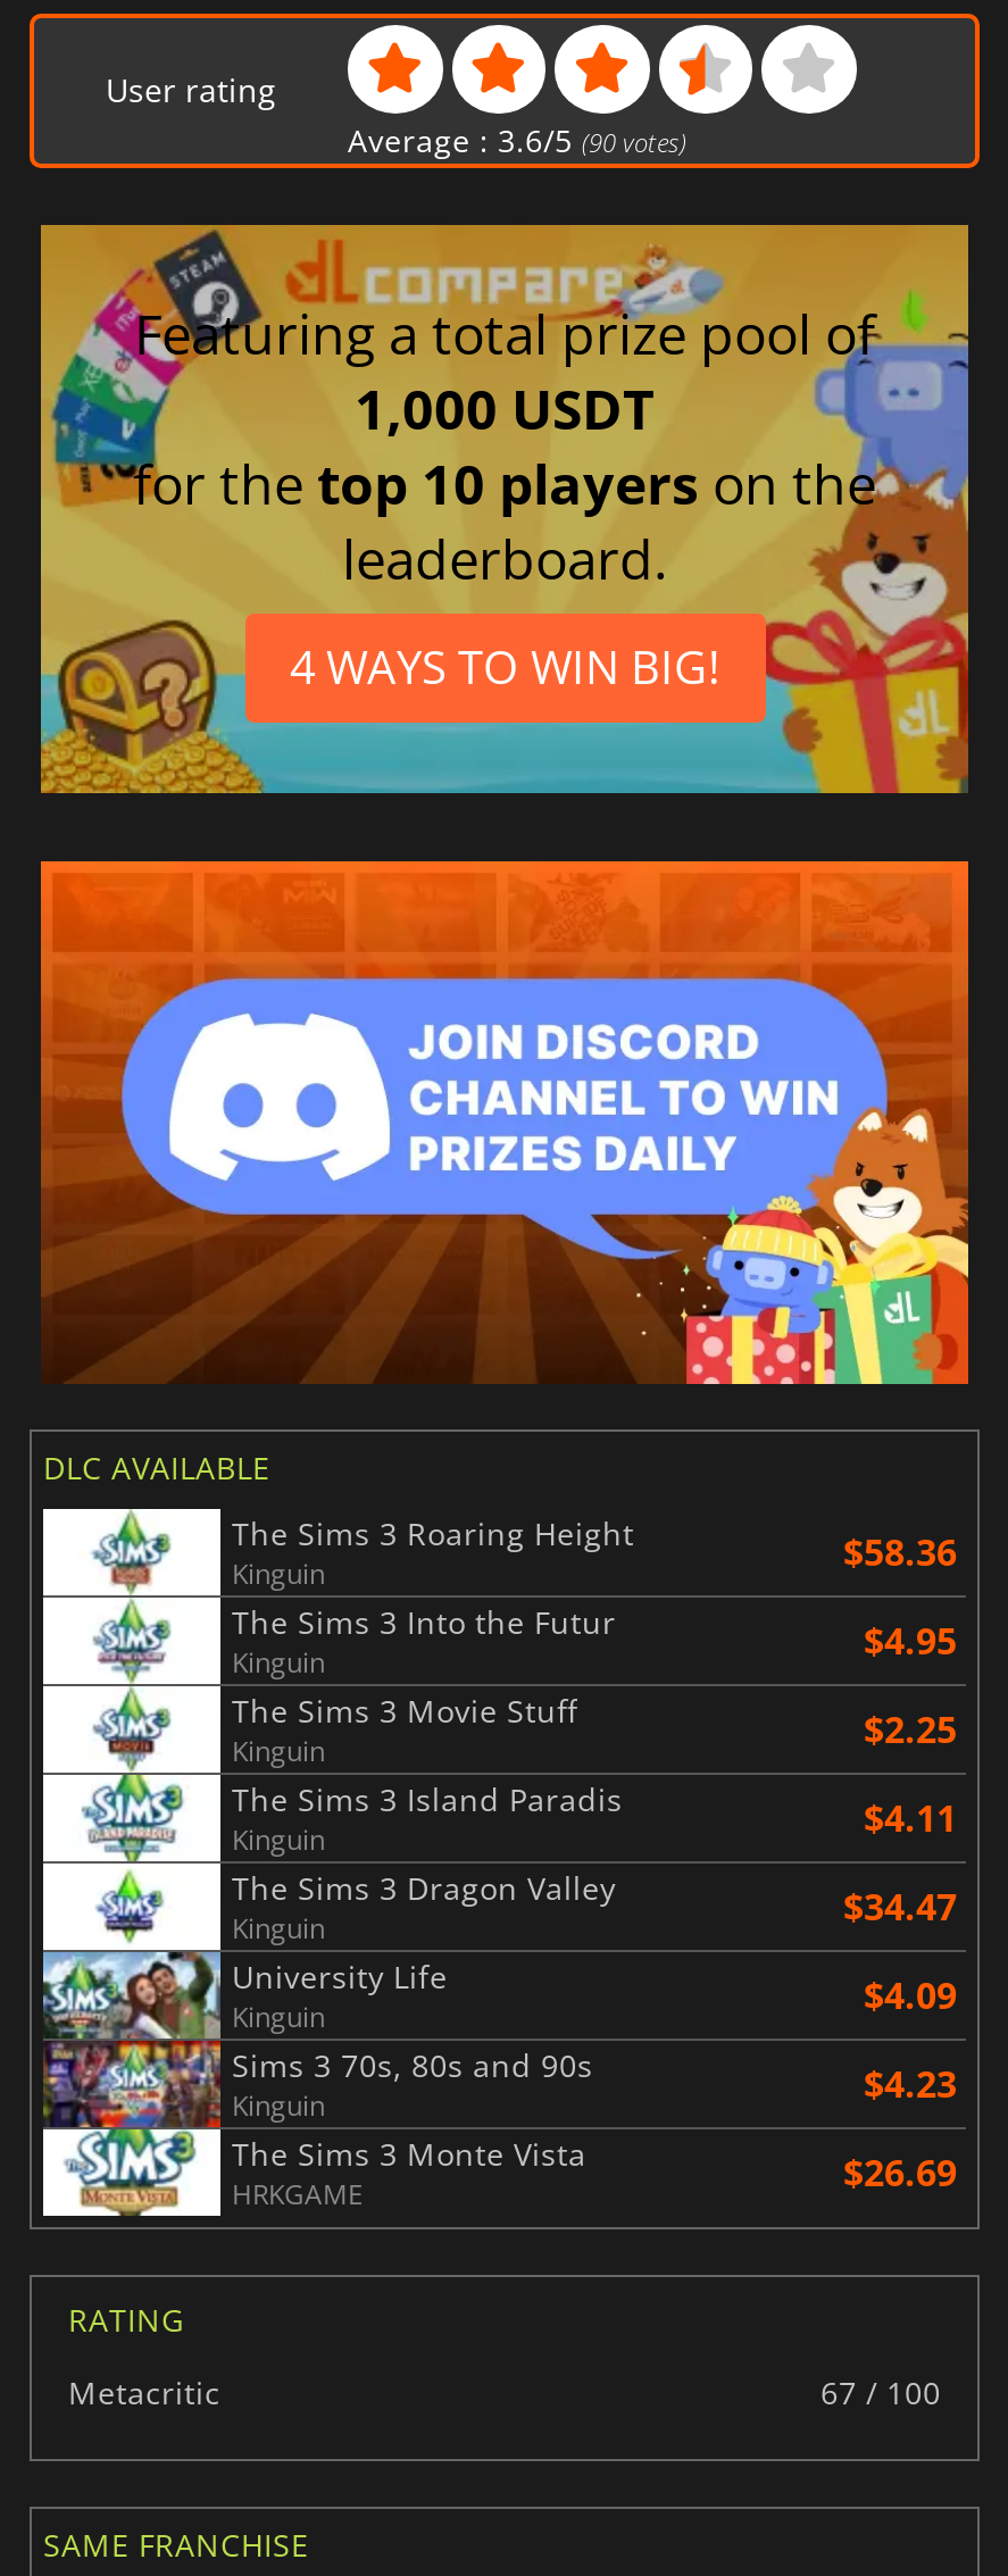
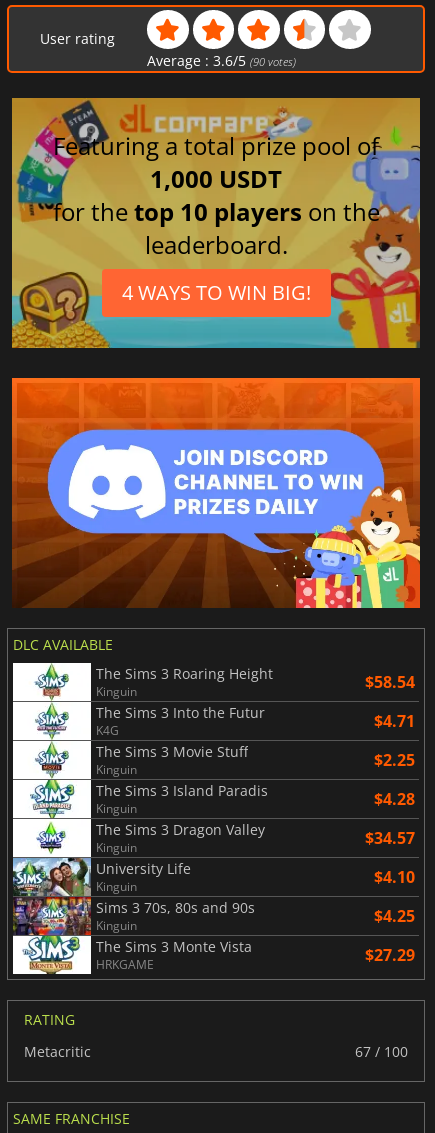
- $58.36
+ $58.54

- Kinguin
- $4.95
+ K4G
+ $4.71

- $4.11
+ $4.28

- $34.47
+ $34.57

- $4.09
+ $4.10

- $4.23
+ $4.25

- $26.69
+ $27.29
